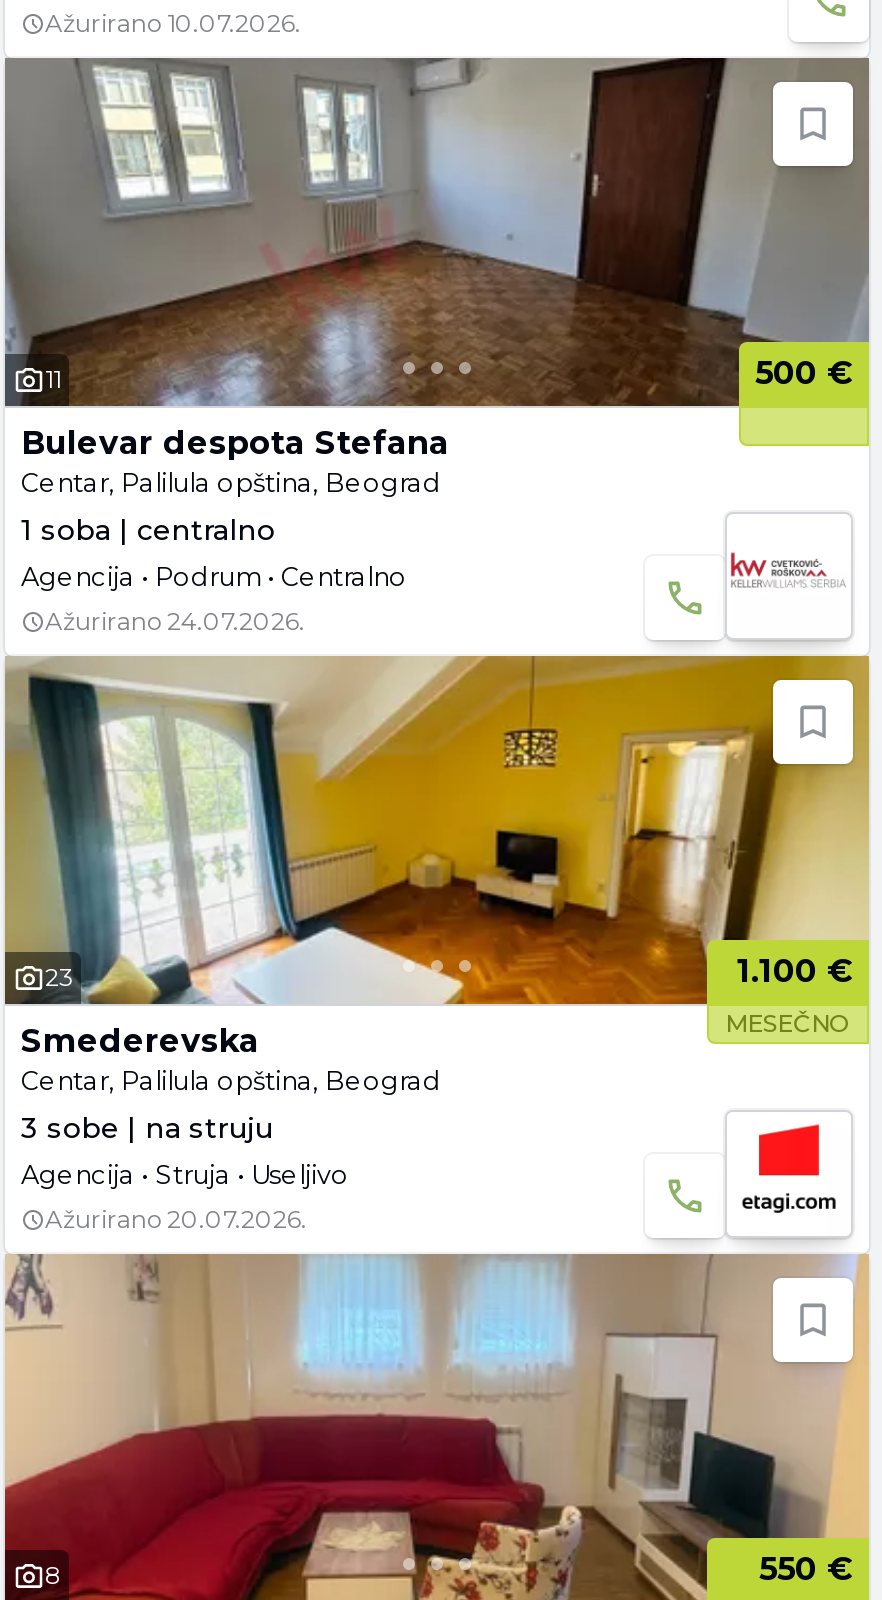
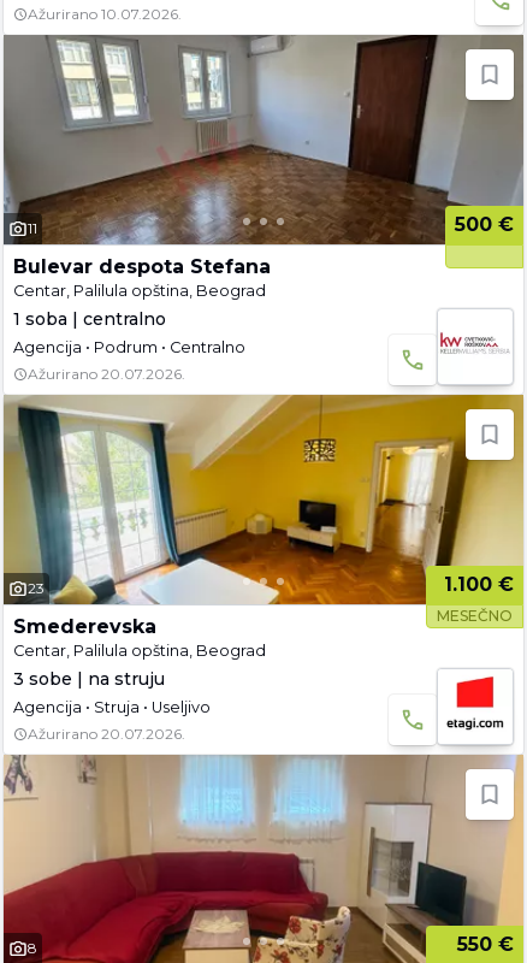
- Ažurirano 24.07.2026.
+ Ažurirano 20.07.2026.
